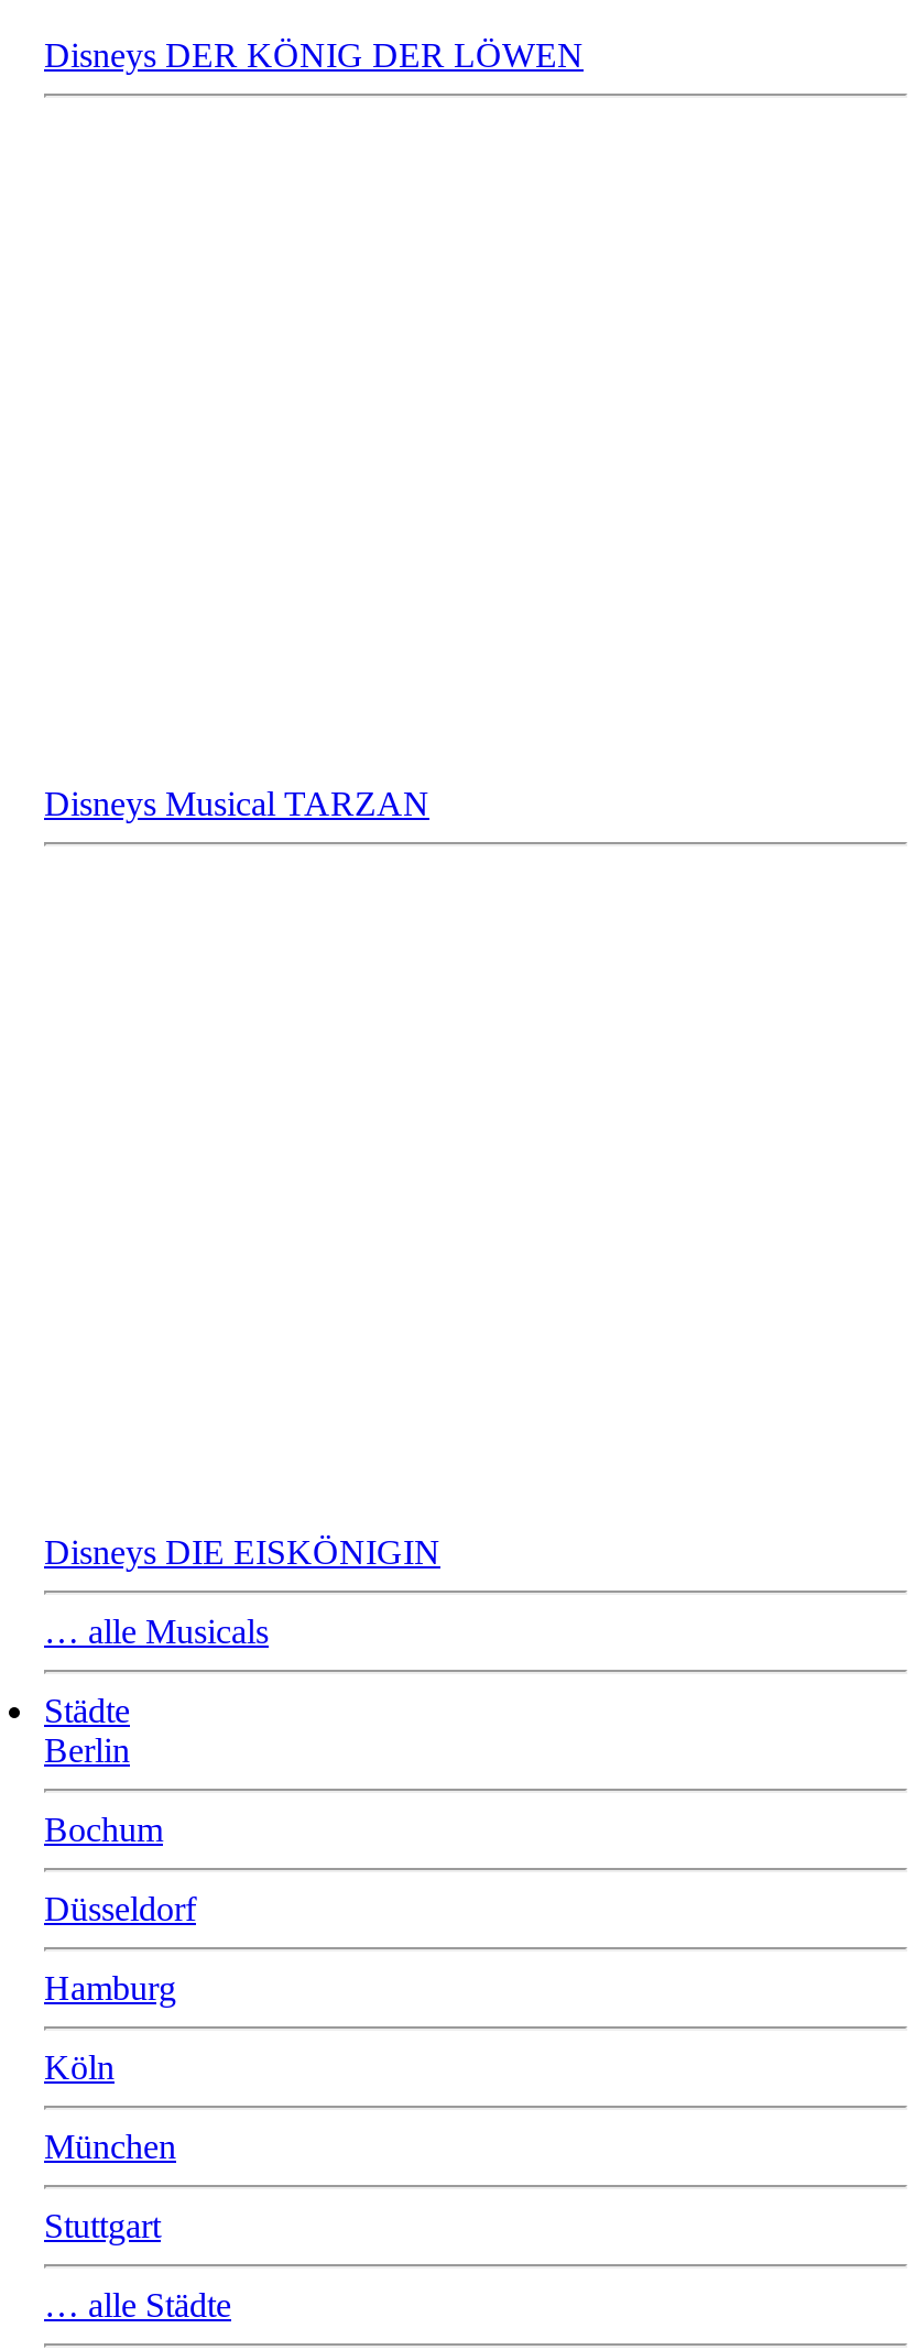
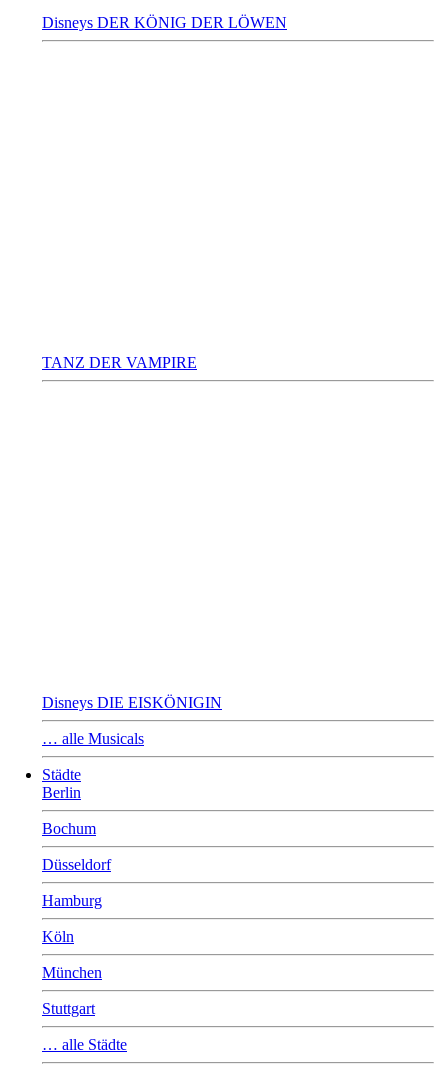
- Disneys Musical TARZAN
+ TANZ DER VAMPIRE
